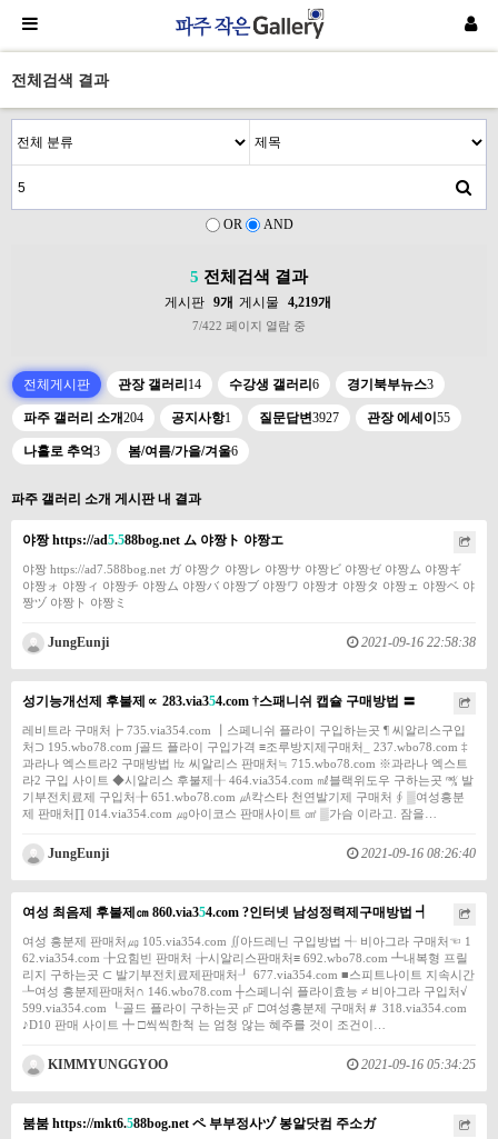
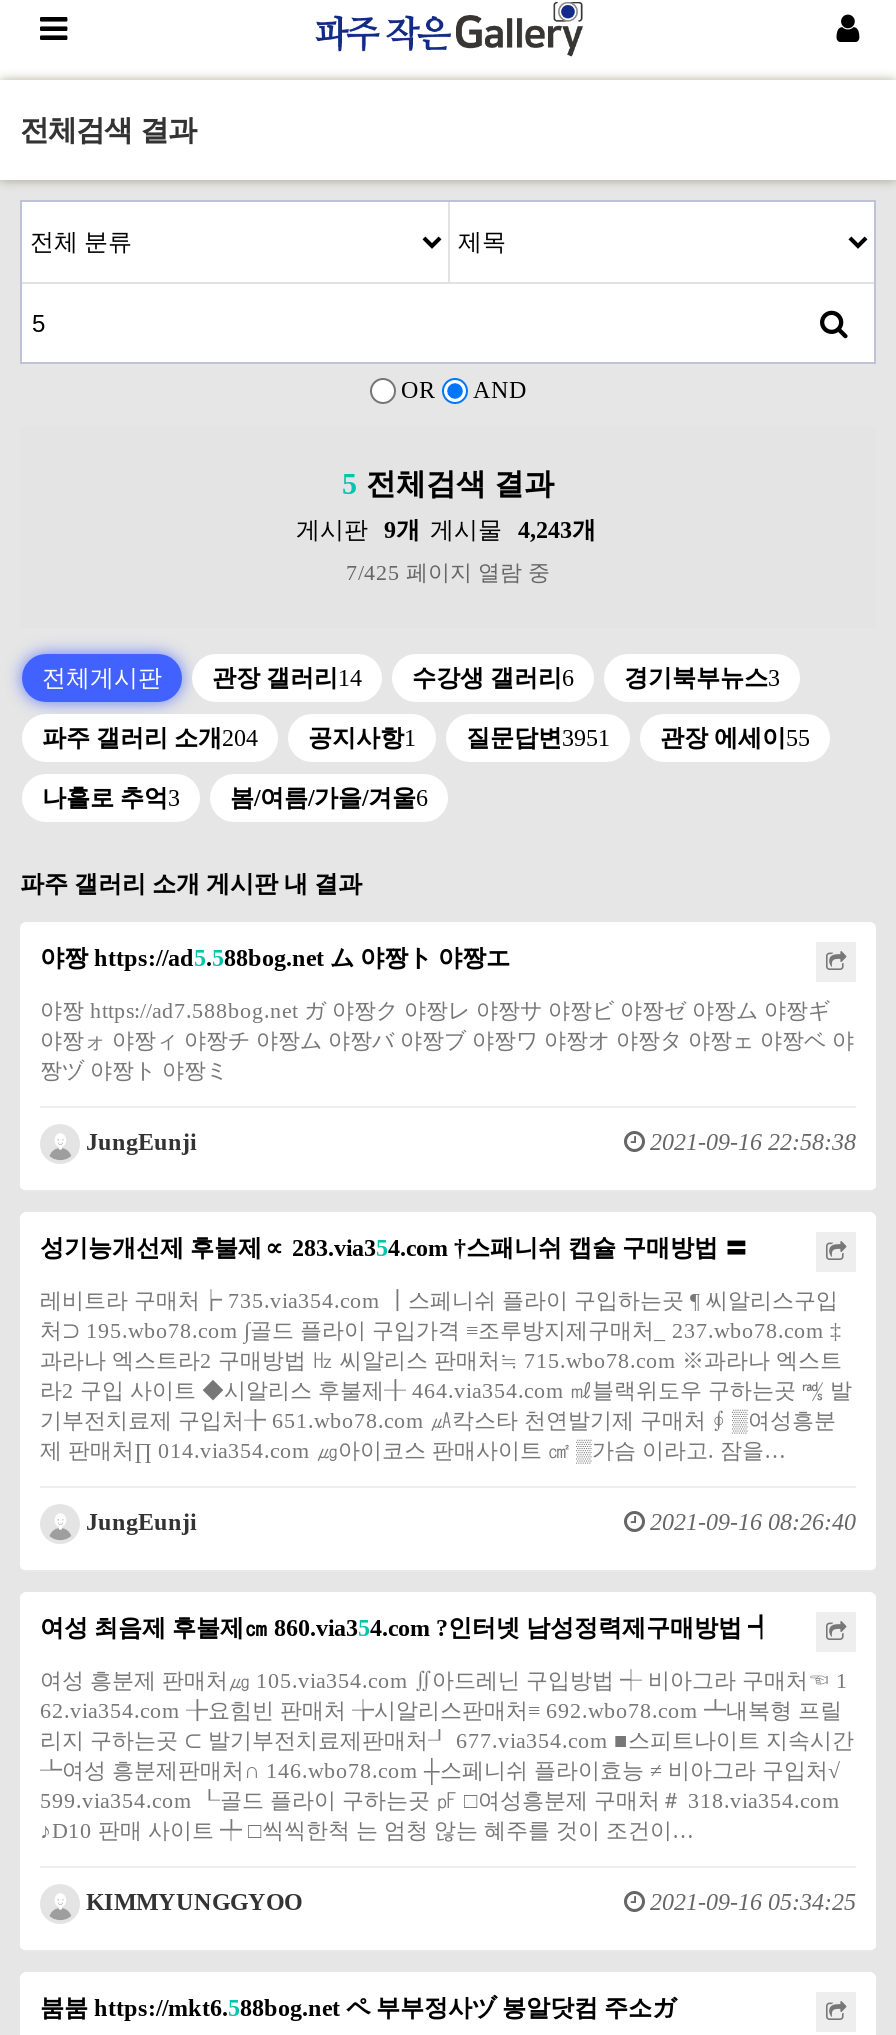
- 게시판 9개 게시물 4,219개
+ 게시판 9개 게시물 4,243개

- 7/422 페이지 열람 중
+ 7/425 페이지 열람 중

- 파주 갤러리 소개204 공지사항1 질문답변3927 관장 에세이55
+ 파주 갤러리 소개204 공지사항1 질문답변3951 관장 에세이55
